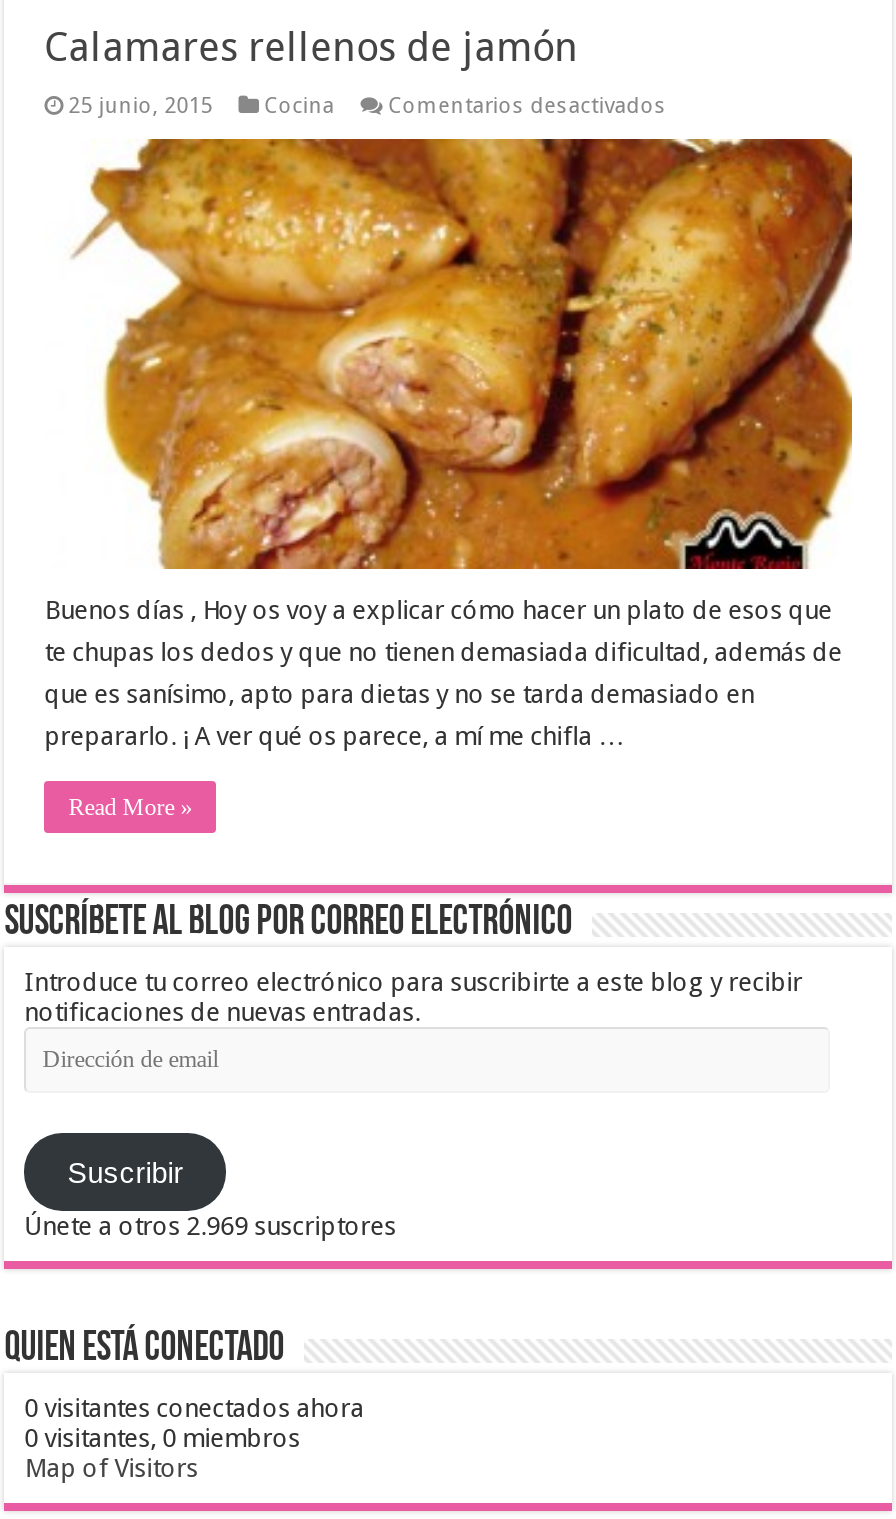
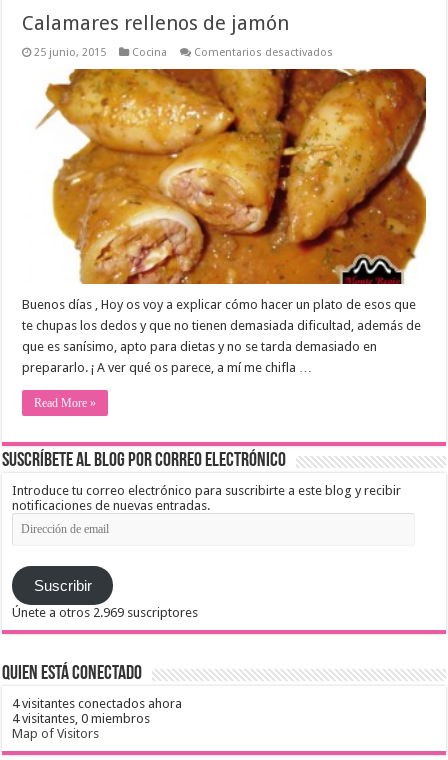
- 0 visitantes conectados ahora
+ 4 visitantes conectados ahora

- 0 visitantes, 0 miembros
+ 4 visitantes, 0 miembros
